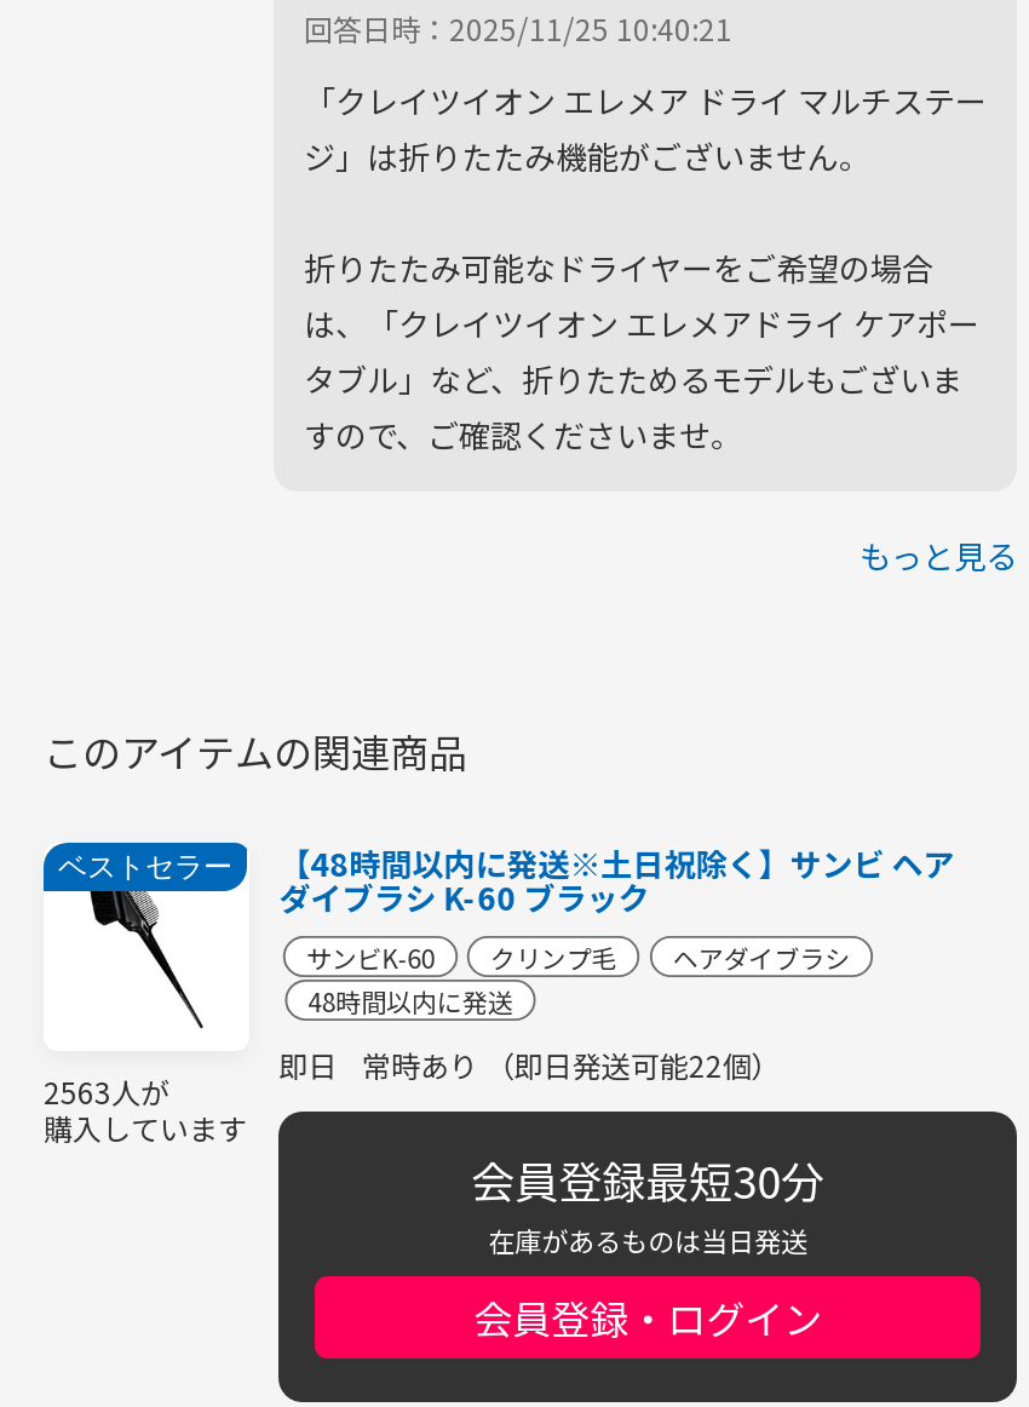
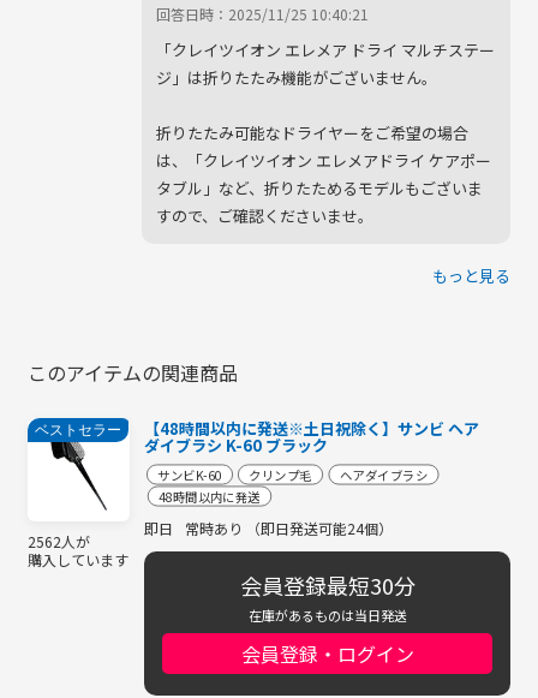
- 即日 常時あり （即日発送可能22個）
+ 即日 常時あり （即日発送可能24個）

- 2563人が
+ 2562人が
